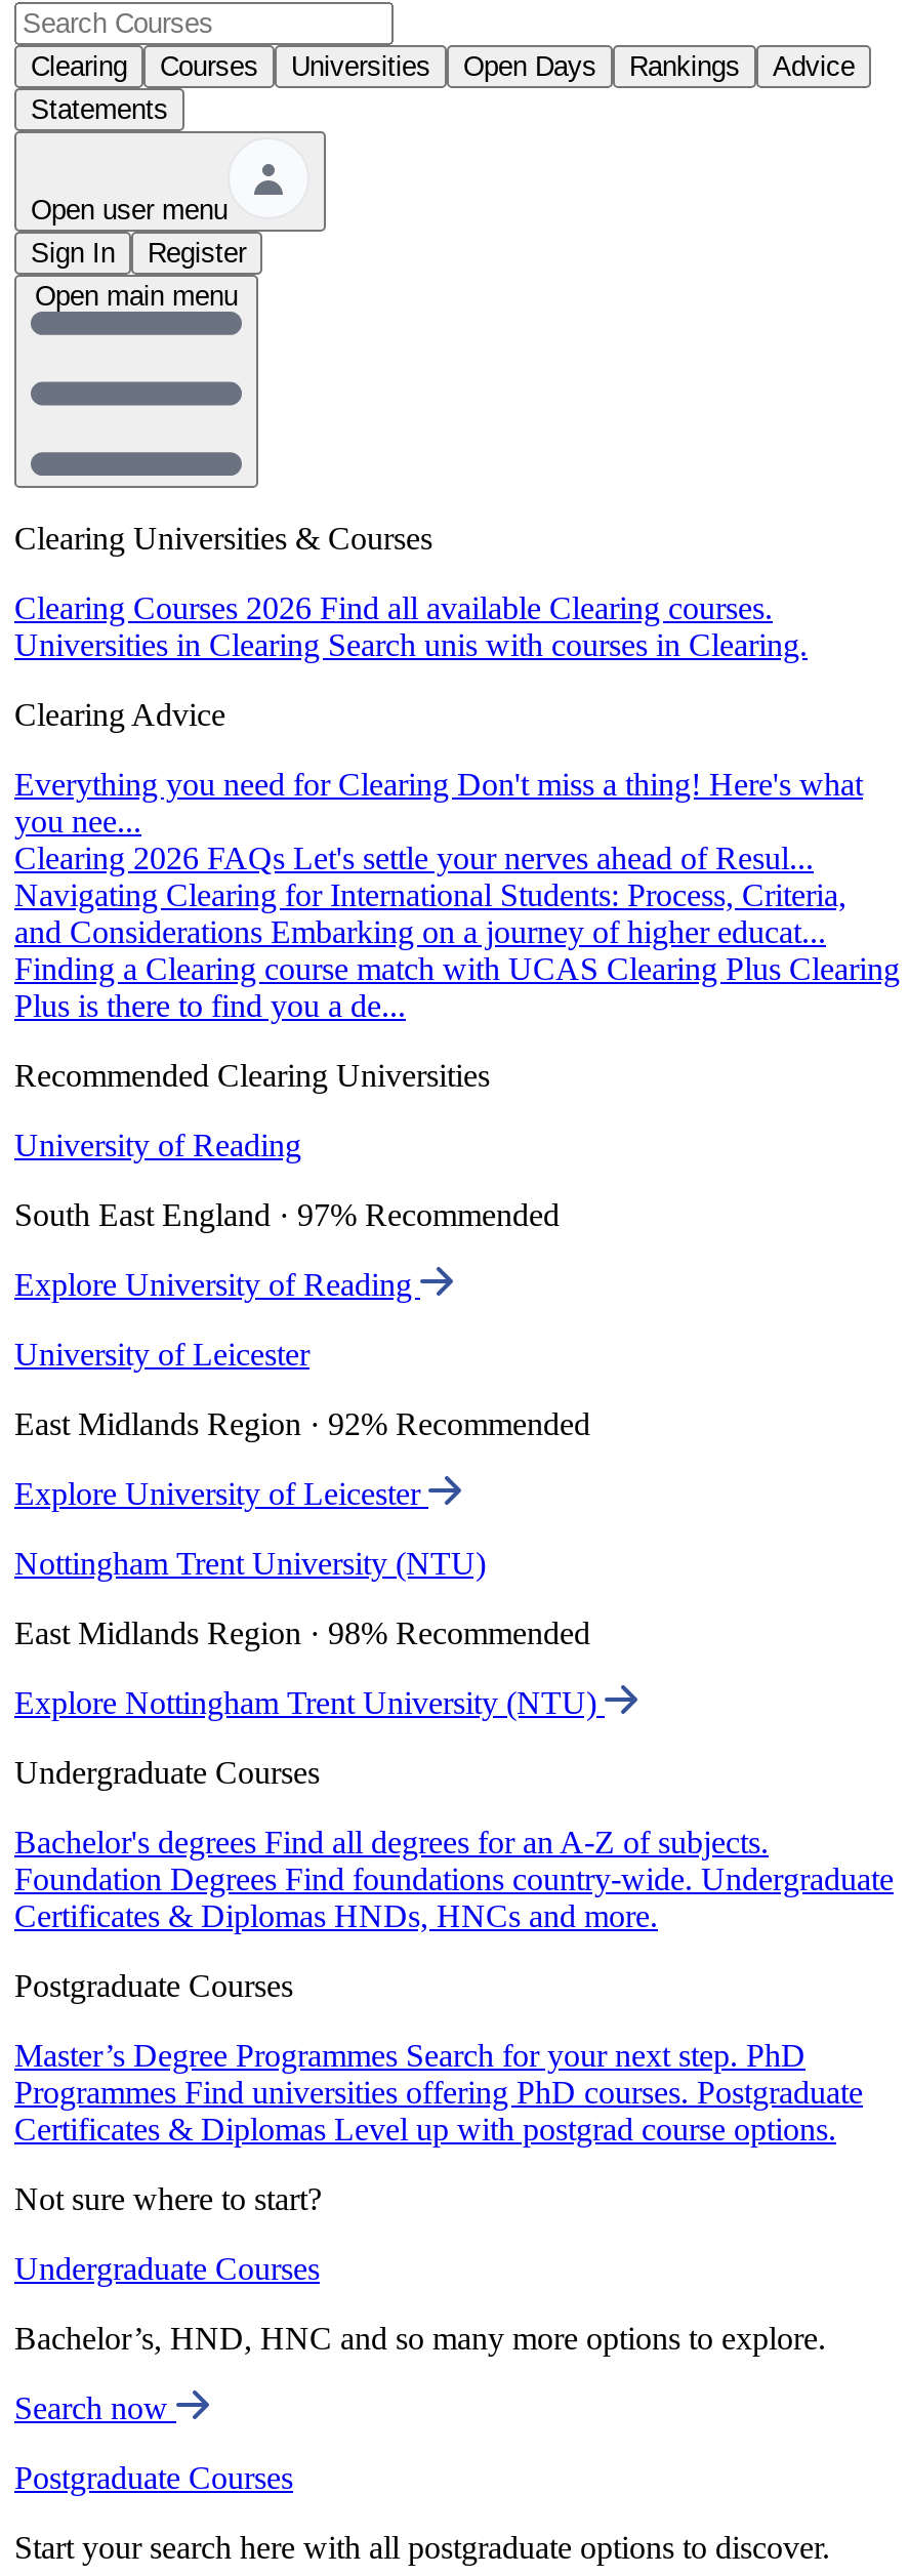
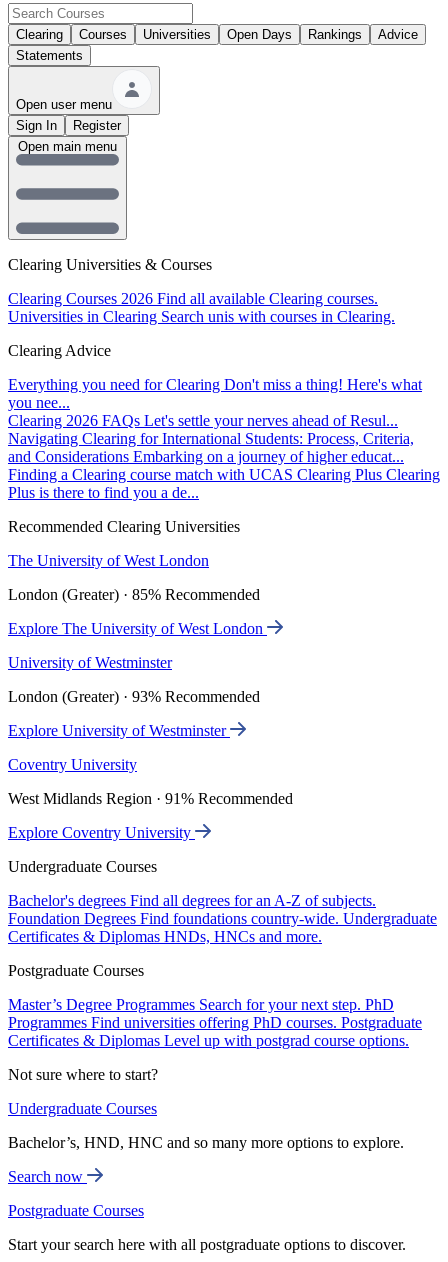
- University of Reading
+ The University of West London

- South East England · 97% Recommended
+ London (Greater) · 85% Recommended

- Explore University of Reading
+ Explore The University of West London

- University of Leicester
+ University of Westminster

- East Midlands Region · 92% Recommended
+ London (Greater) · 93% Recommended

- Explore University of Leicester
+ Explore University of Westminster

- Nottingham Trent University (NTU)
+ Coventry University

- East Midlands Region · 98% Recommended
+ West Midlands Region · 91% Recommended

- Explore Nottingham Trent University (NTU)
+ Explore Coventry University
